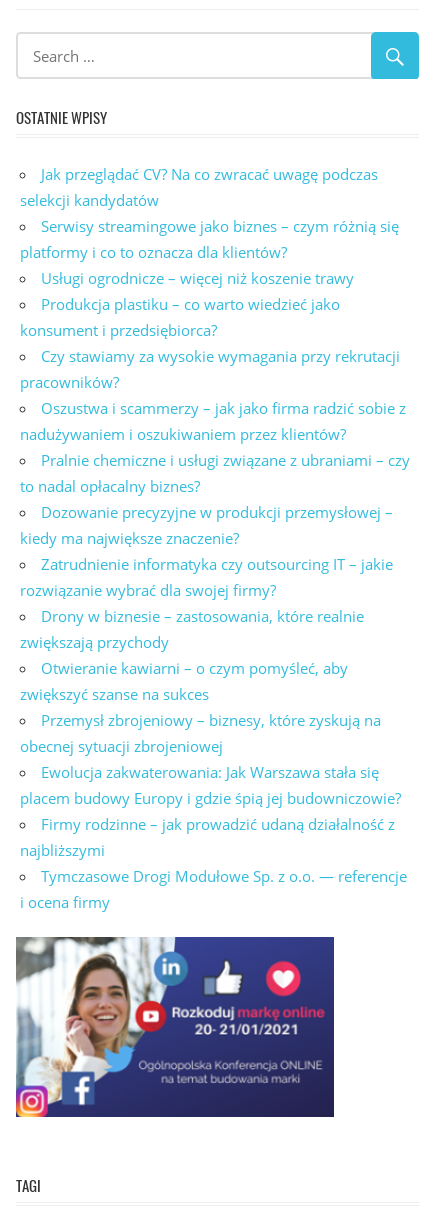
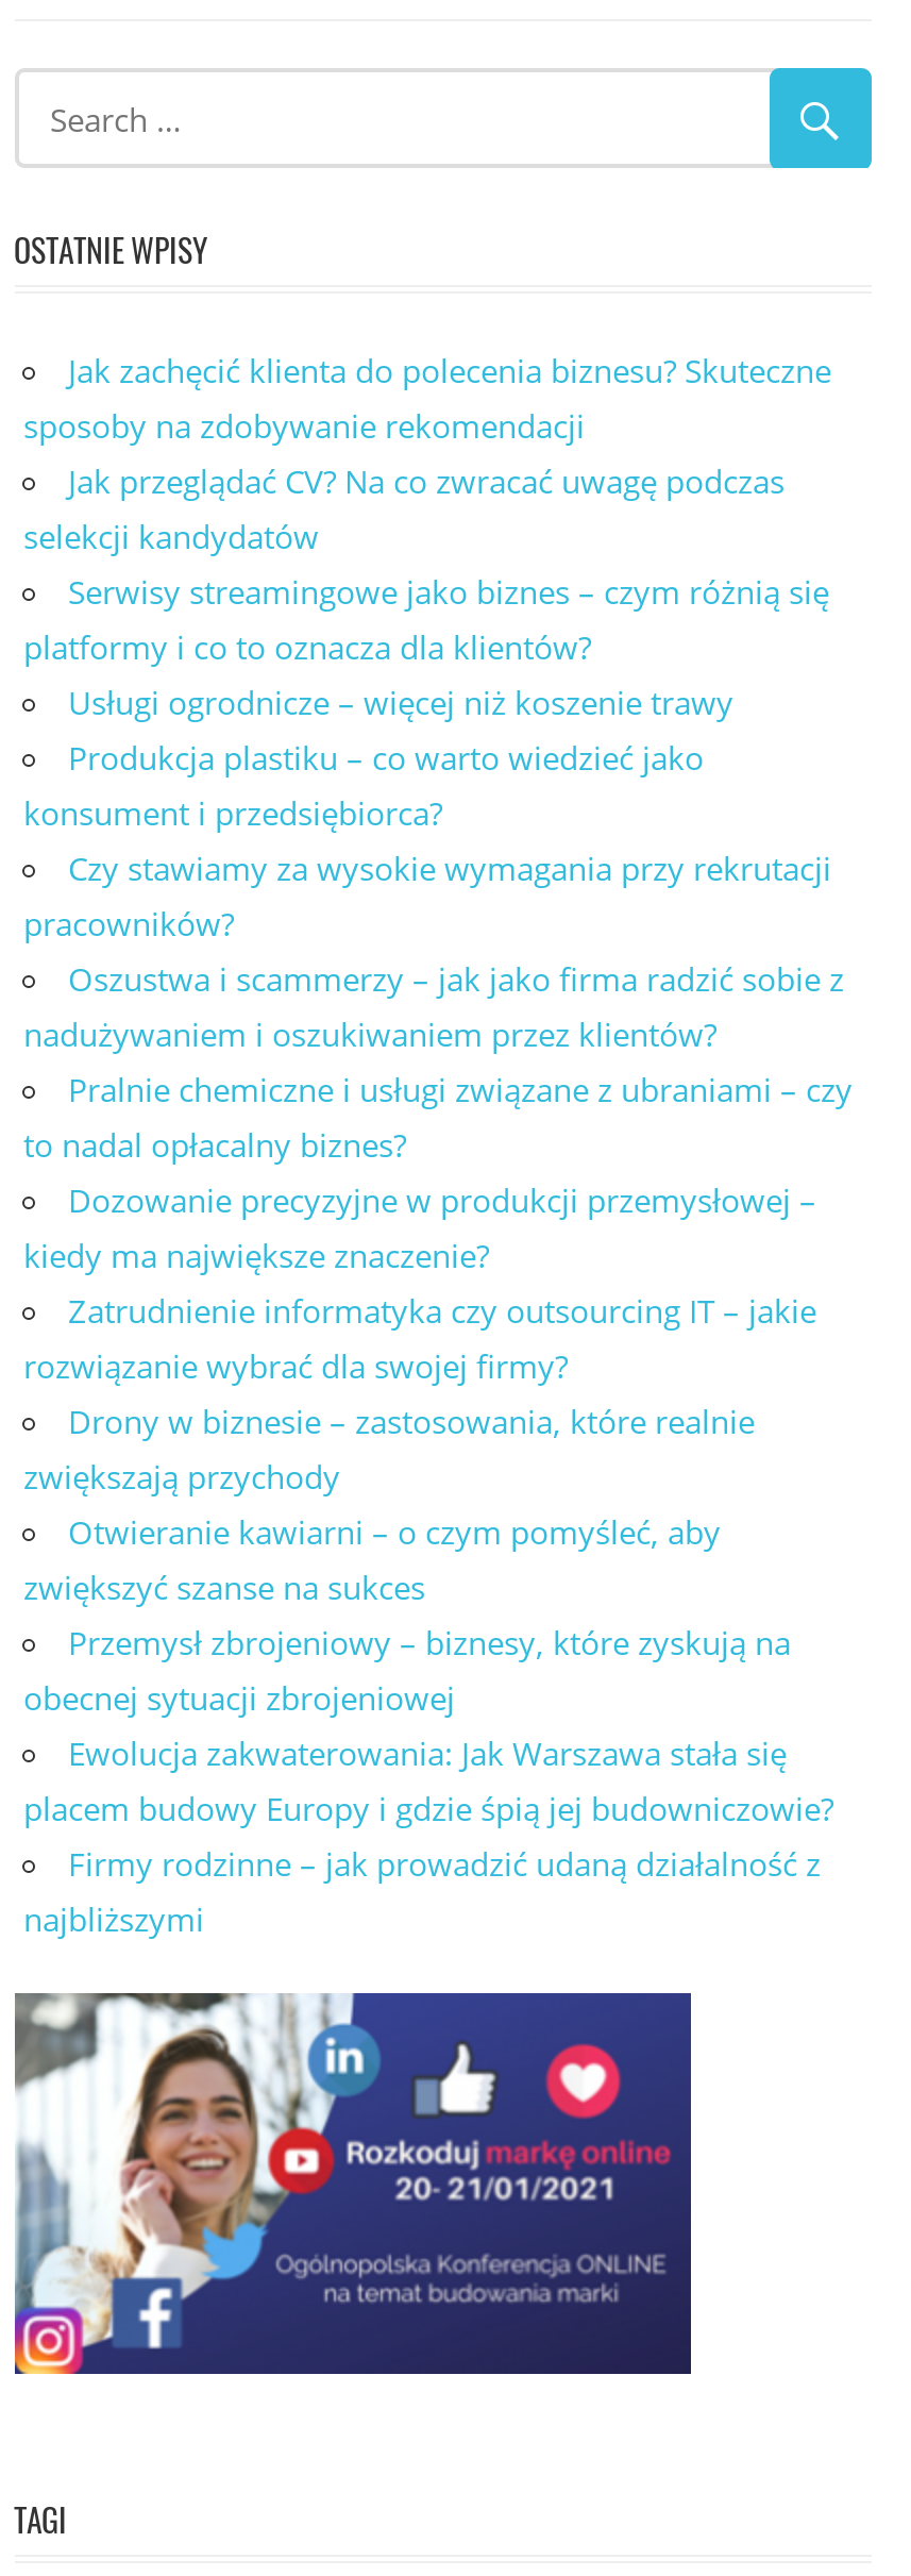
+ Jak zachęcić klienta do polecenia biznesu? Skuteczne
+ sposoby na zdobywanie rekomendacji

moved down: Jak przeglądać CV? Na co zwracać uwagę podczas | selekcji kandydatów | Serwisy streamingowe jako biznes – czym różnią się | ... | Firmy rodzinne – jak prowadzić udaną działalność z | najbliższymi

- Tymczasowe Drogi Modułowe Sp. z o.o. — referencje
- i ocena firmy
